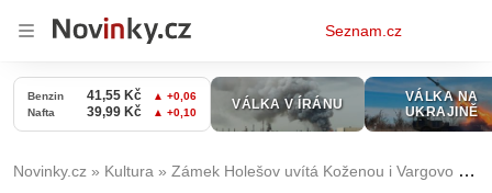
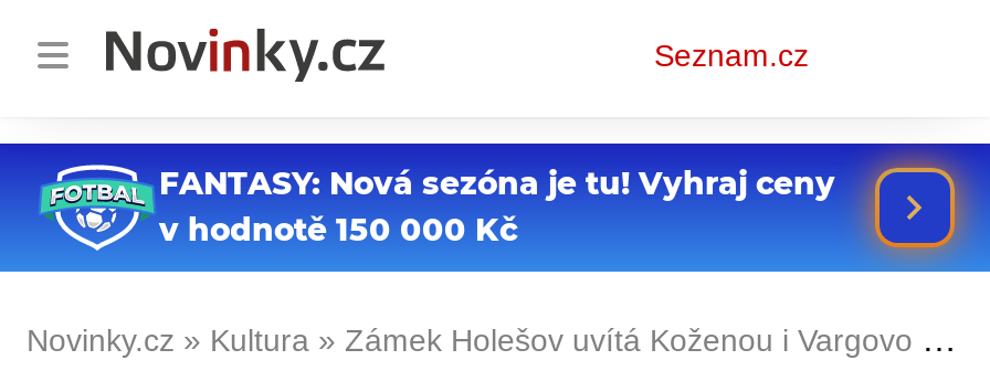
- [image]
+ [image]
